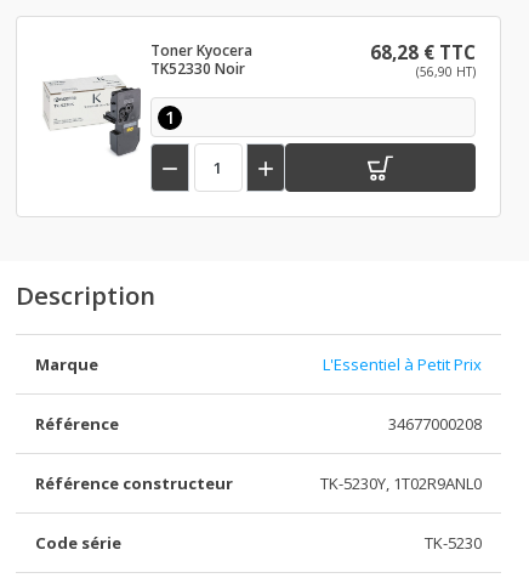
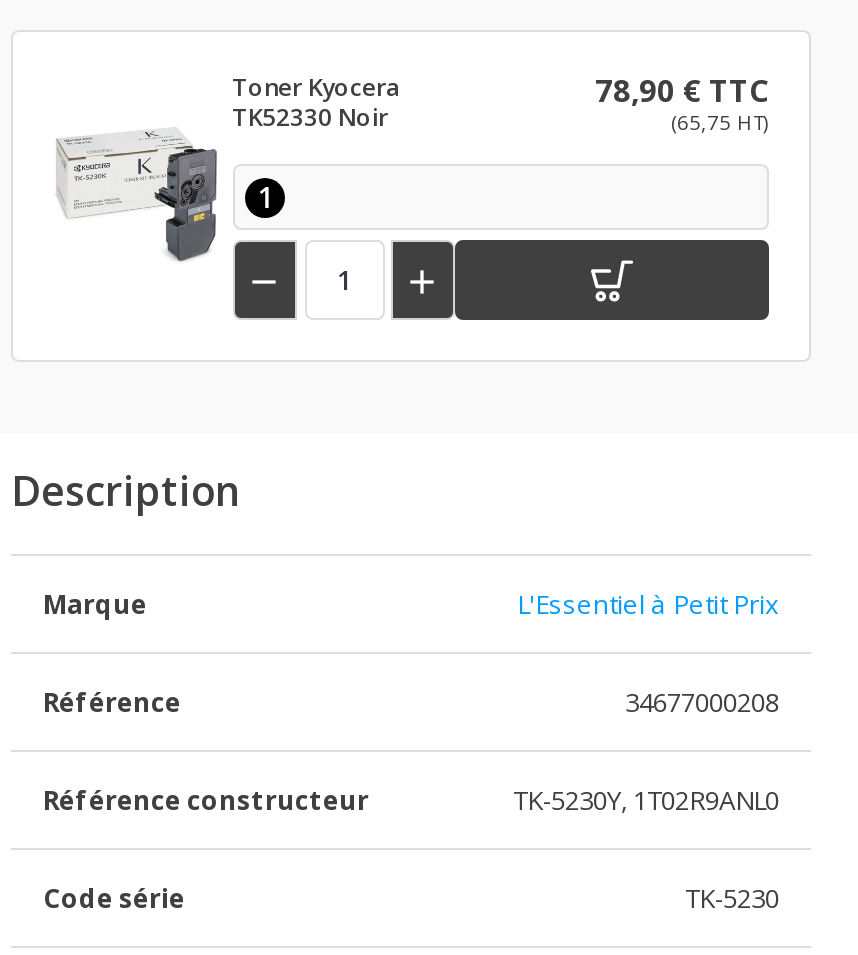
- 68,28 € TTC
+ 78,90 € TTC

- (56,90 HT)
+ (65,75 HT)
